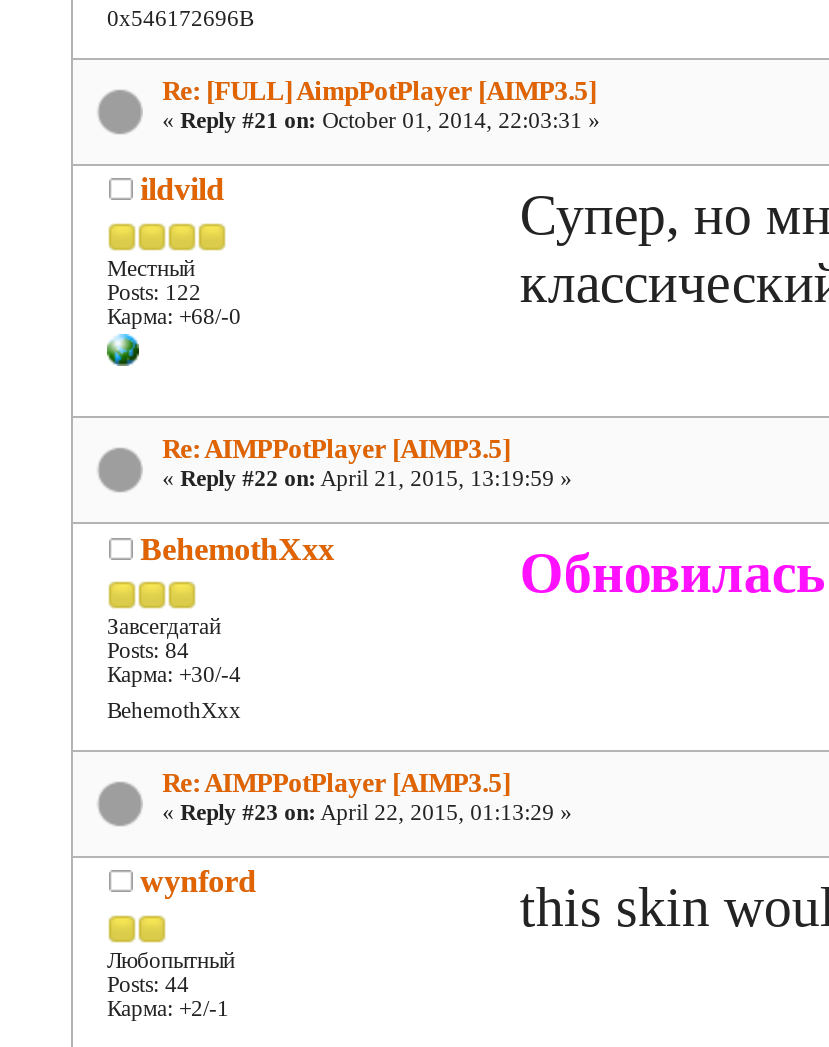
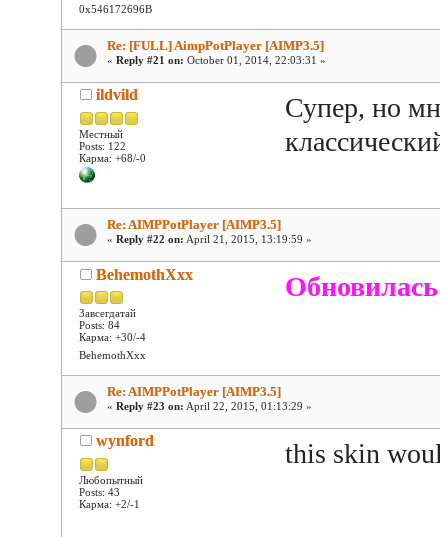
- Posts: 44
+ Posts: 43
